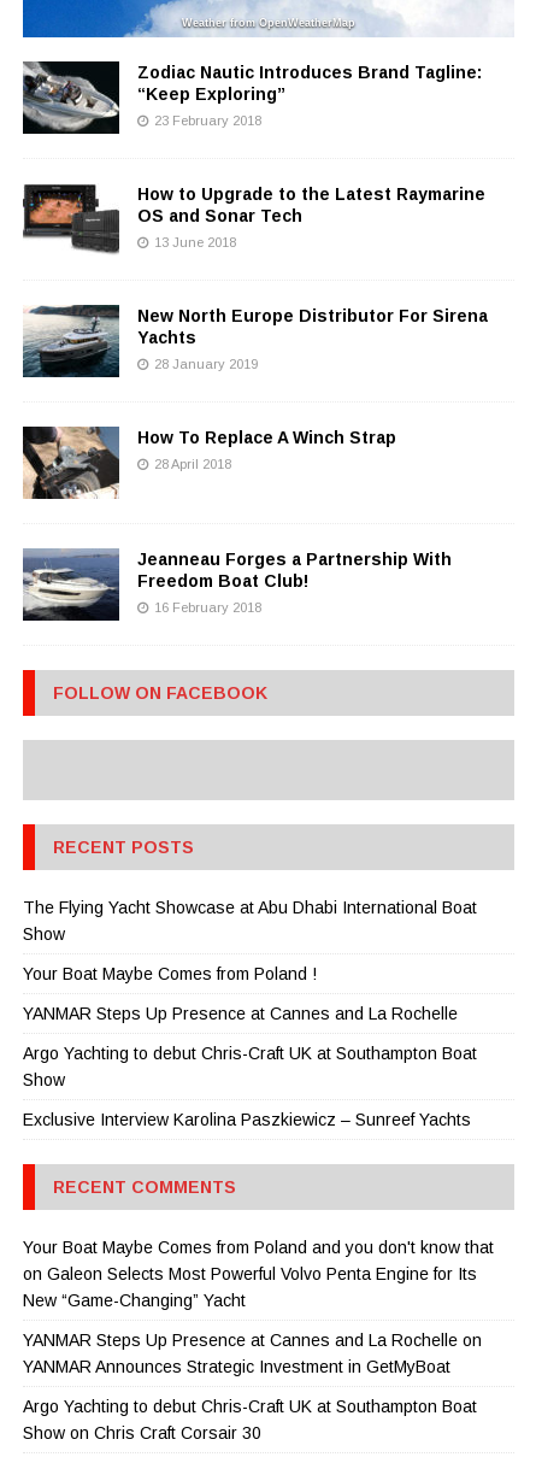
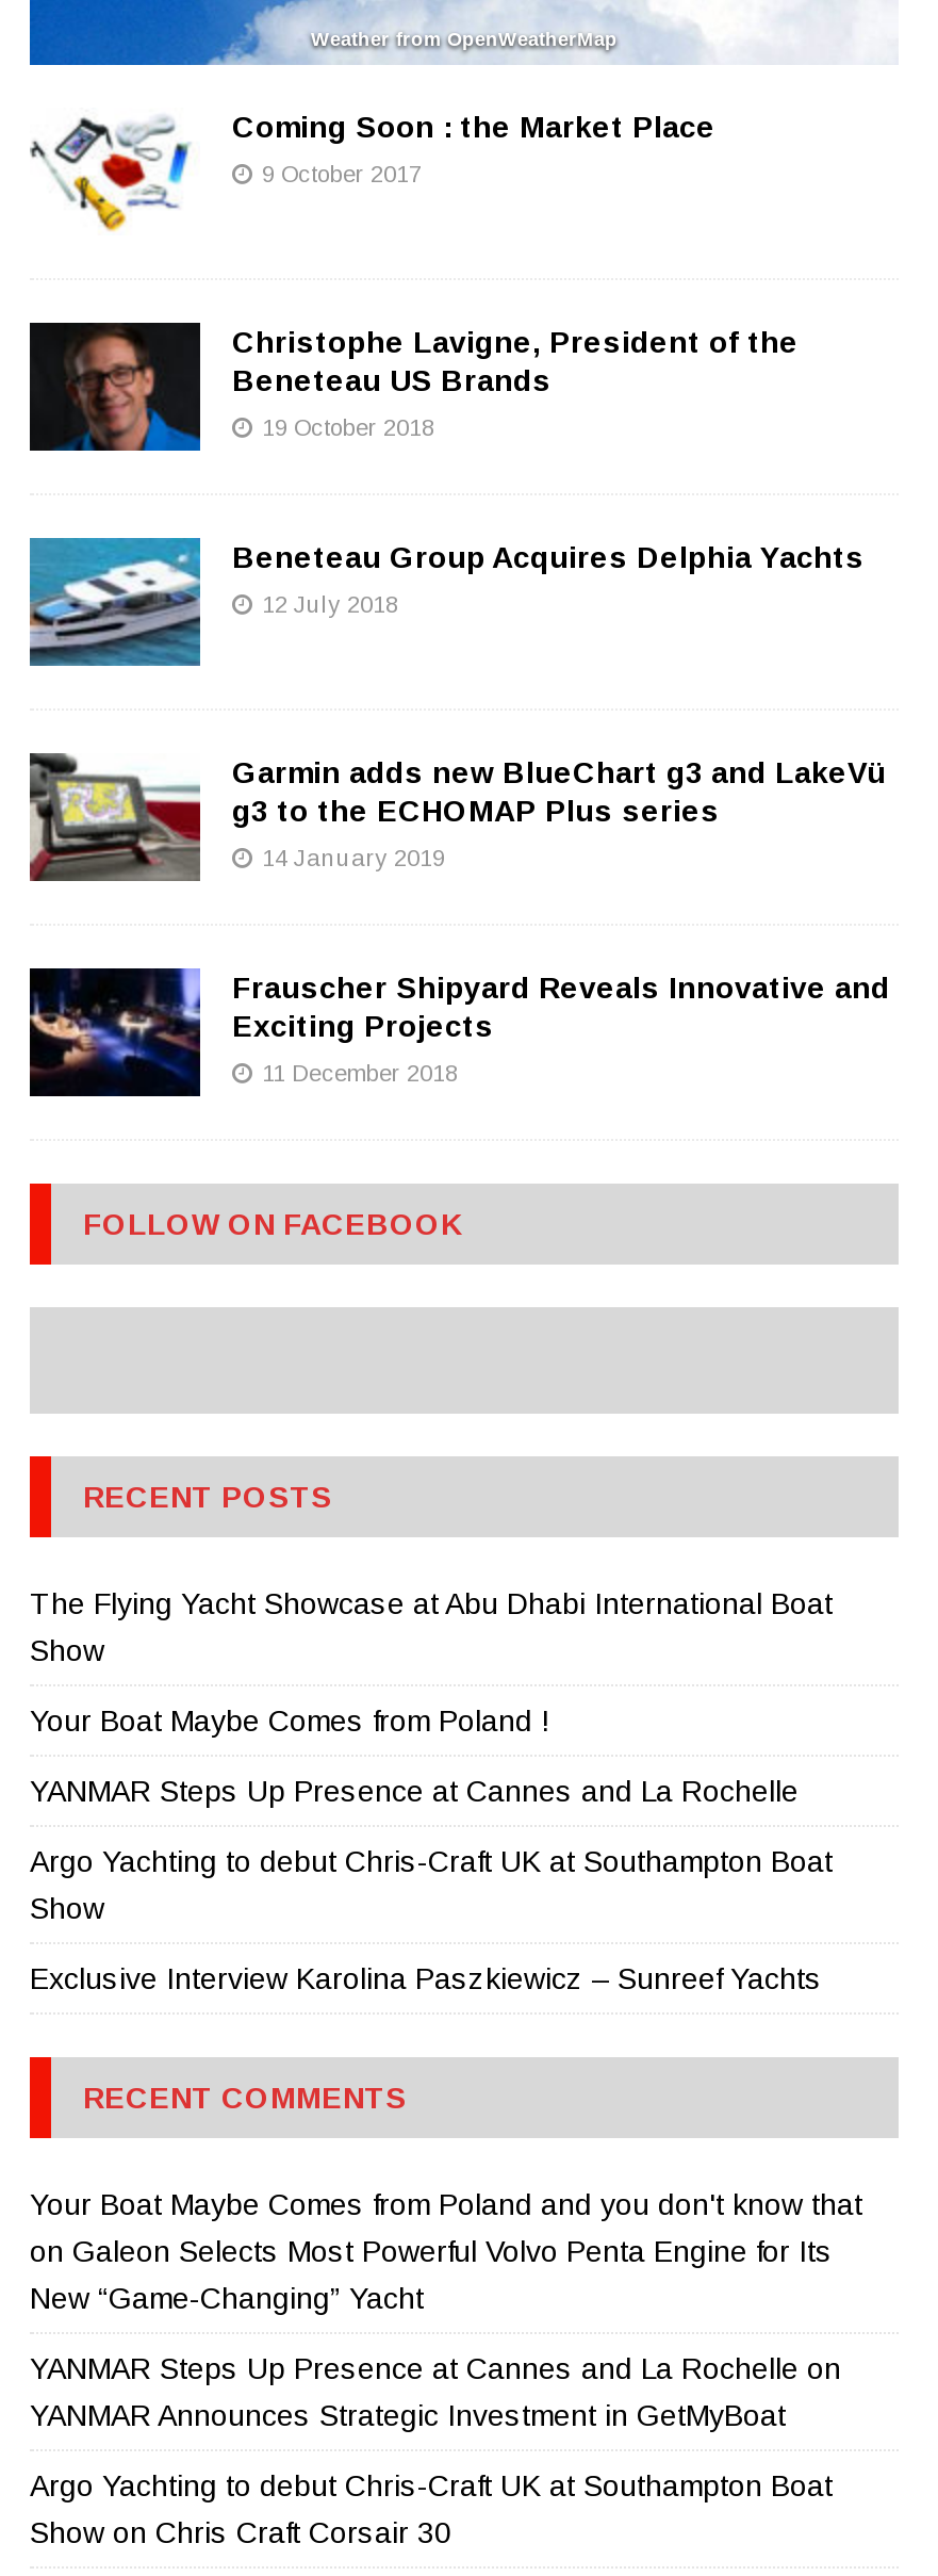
- [image]
- Zodiac Nautic Introduces Brand Tagline:
- “Keep Exploring”
+ [image]
+ Coming Soon : the Market Place

- 23 February 2018
+ 9 October 2017

- [image]
- How to Upgrade to the Latest Raymarine
- OS and Sonar Tech
+ [image]
+ Christophe Lavigne, President of the
+ Beneteau US Brands

- 13 June 2018
+ 19 October 2018

- [image]
- New North Europe Distributor For Sirena
- Yachts
+ [image]
+ Beneteau Group Acquires Delphia Yachts

- 28 January 2019
+ 12 July 2018

- [image]
- How To Replace A Winch Strap
+ [image]
+ Garmin adds new BlueChart g3 and LakeVü
+ g3 to the ECHOMAP Plus series

- 28 April 2018
+ 14 January 2019

- [image]
- Jeanneau Forges a Partnership With
- Freedom Boat Club!
+ [image]
+ Frauscher Shipyard Reveals Innovative and
+ Exciting Projects

- 16 February 2018
+ 11 December 2018
